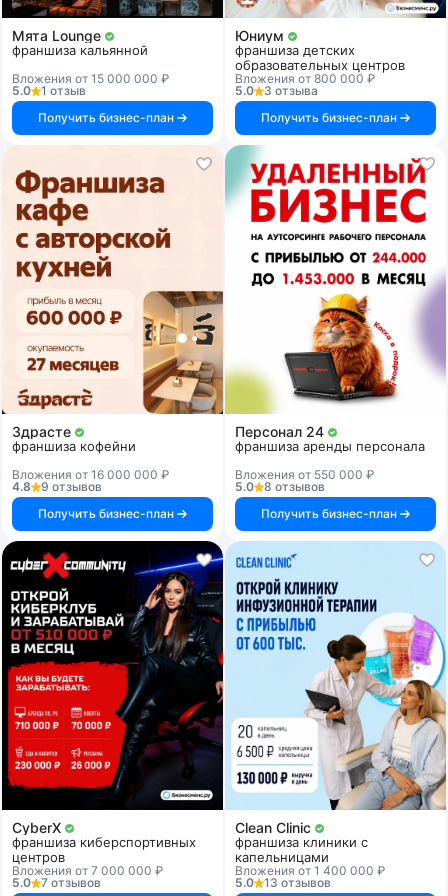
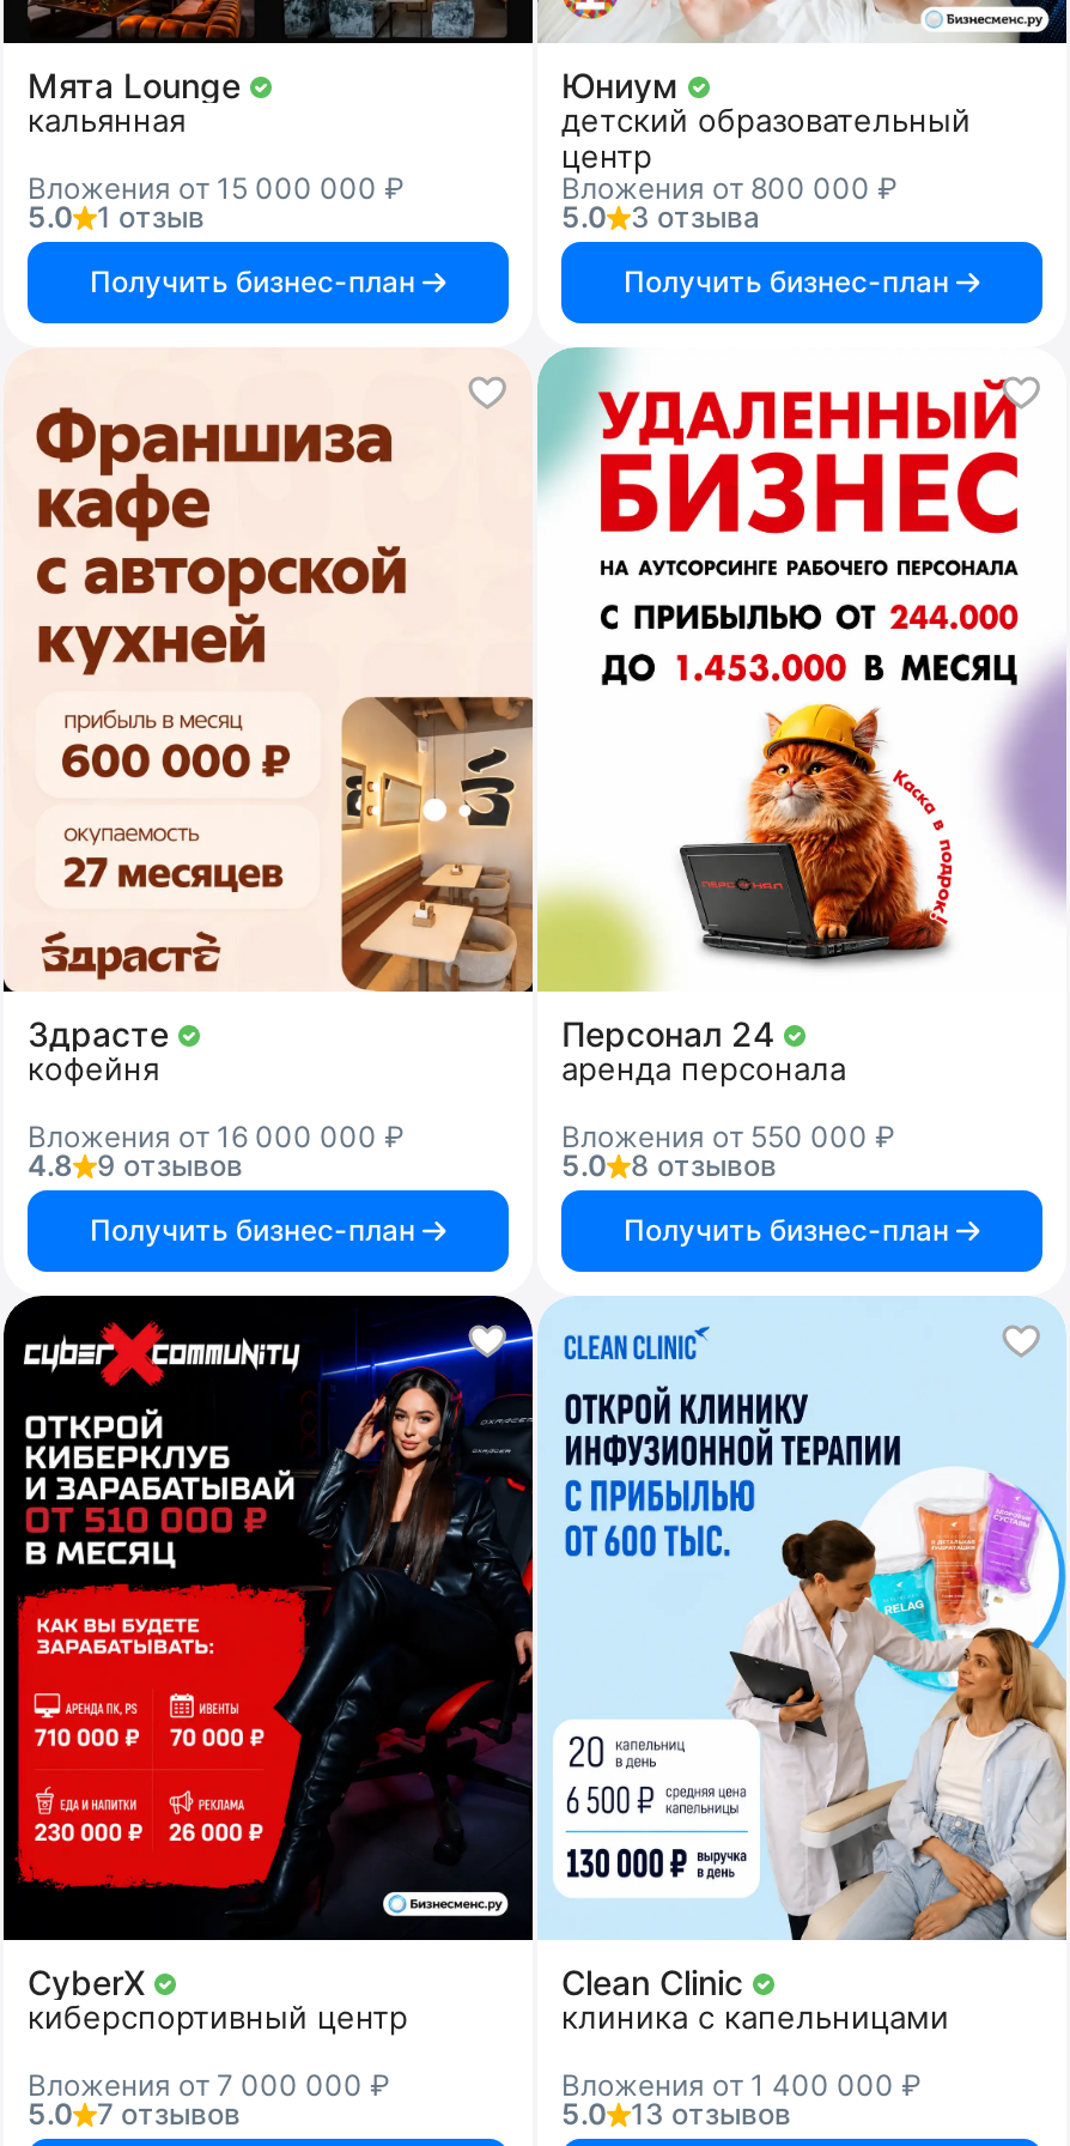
- франшиза кальянной
+ кальянная

- франшиза детских
- образовательных центров
+ детский образовательный
+ центр

- франшиза кофейни
+ кофейня

- франшиза аренды персонала
+ аренда персонала

- франшиза киберспортивных
- центров
+ киберспортивный центр

- франшиза клиники с
- капельницами
+ клиника с капельницами
